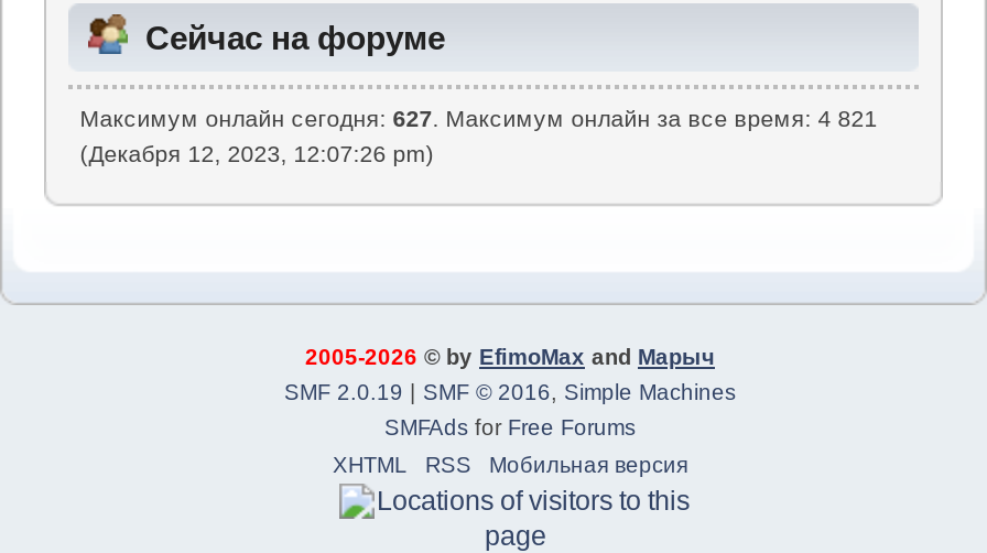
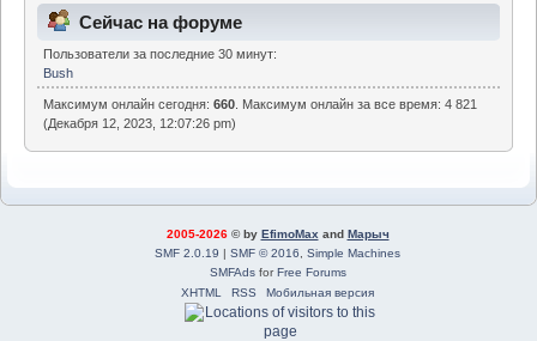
- Максимум онлайн сегодня: 627. Максимум онлайн за все время: 4 821
+ Пользователи за последние 30 минут:
+ Bush
+ Максимум онлайн сегодня: 660. Максимум онлайн за все время: 4 821
